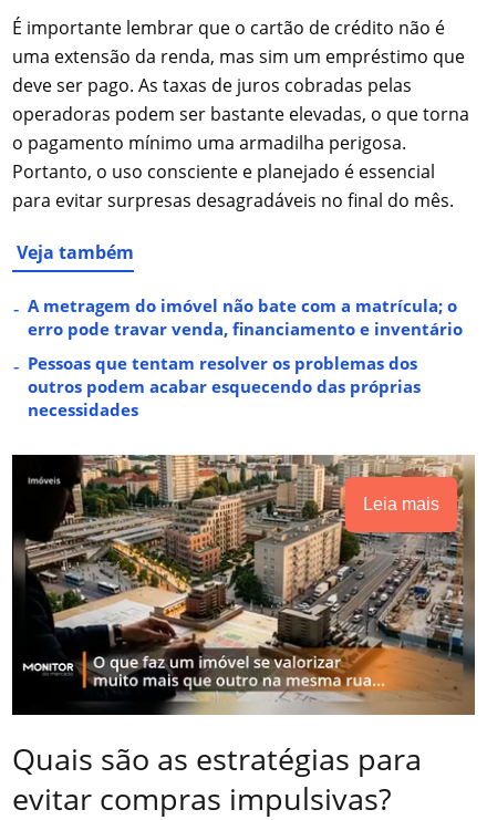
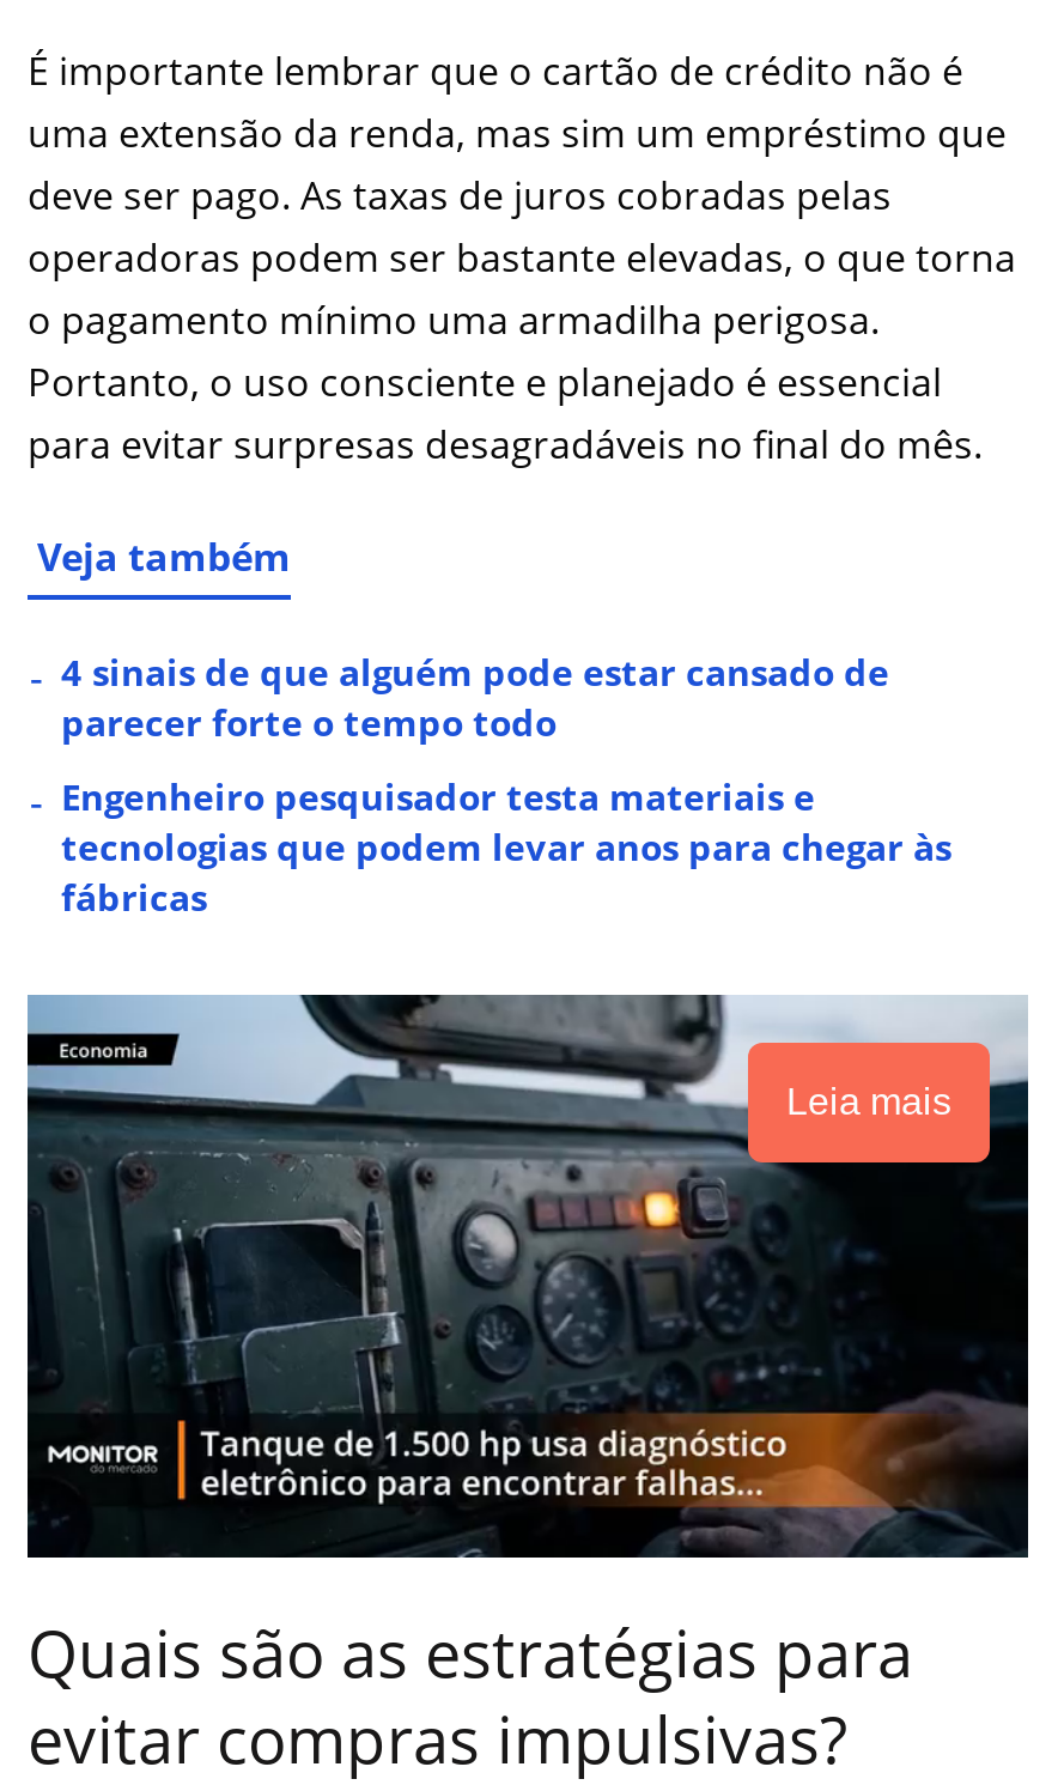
- A metragem do imóvel não bate com a matrícula; o
- erro pode travar venda, financiamento e inventário
+ 4 sinais de que alguém pode estar cansado de
+ parecer forte o tempo todo

- Pessoas que tentam resolver os problemas dos
- outros podem acabar esquecendo das próprias
- necessidades
+ Engenheiro pesquisador testa materiais e
+ tecnologias que podem levar anos para chegar às
+ fábricas

- [image]
+ [image]
